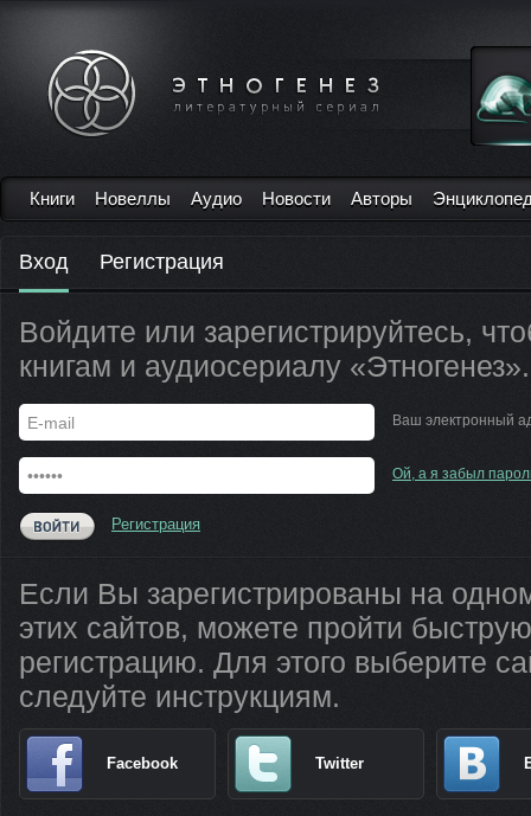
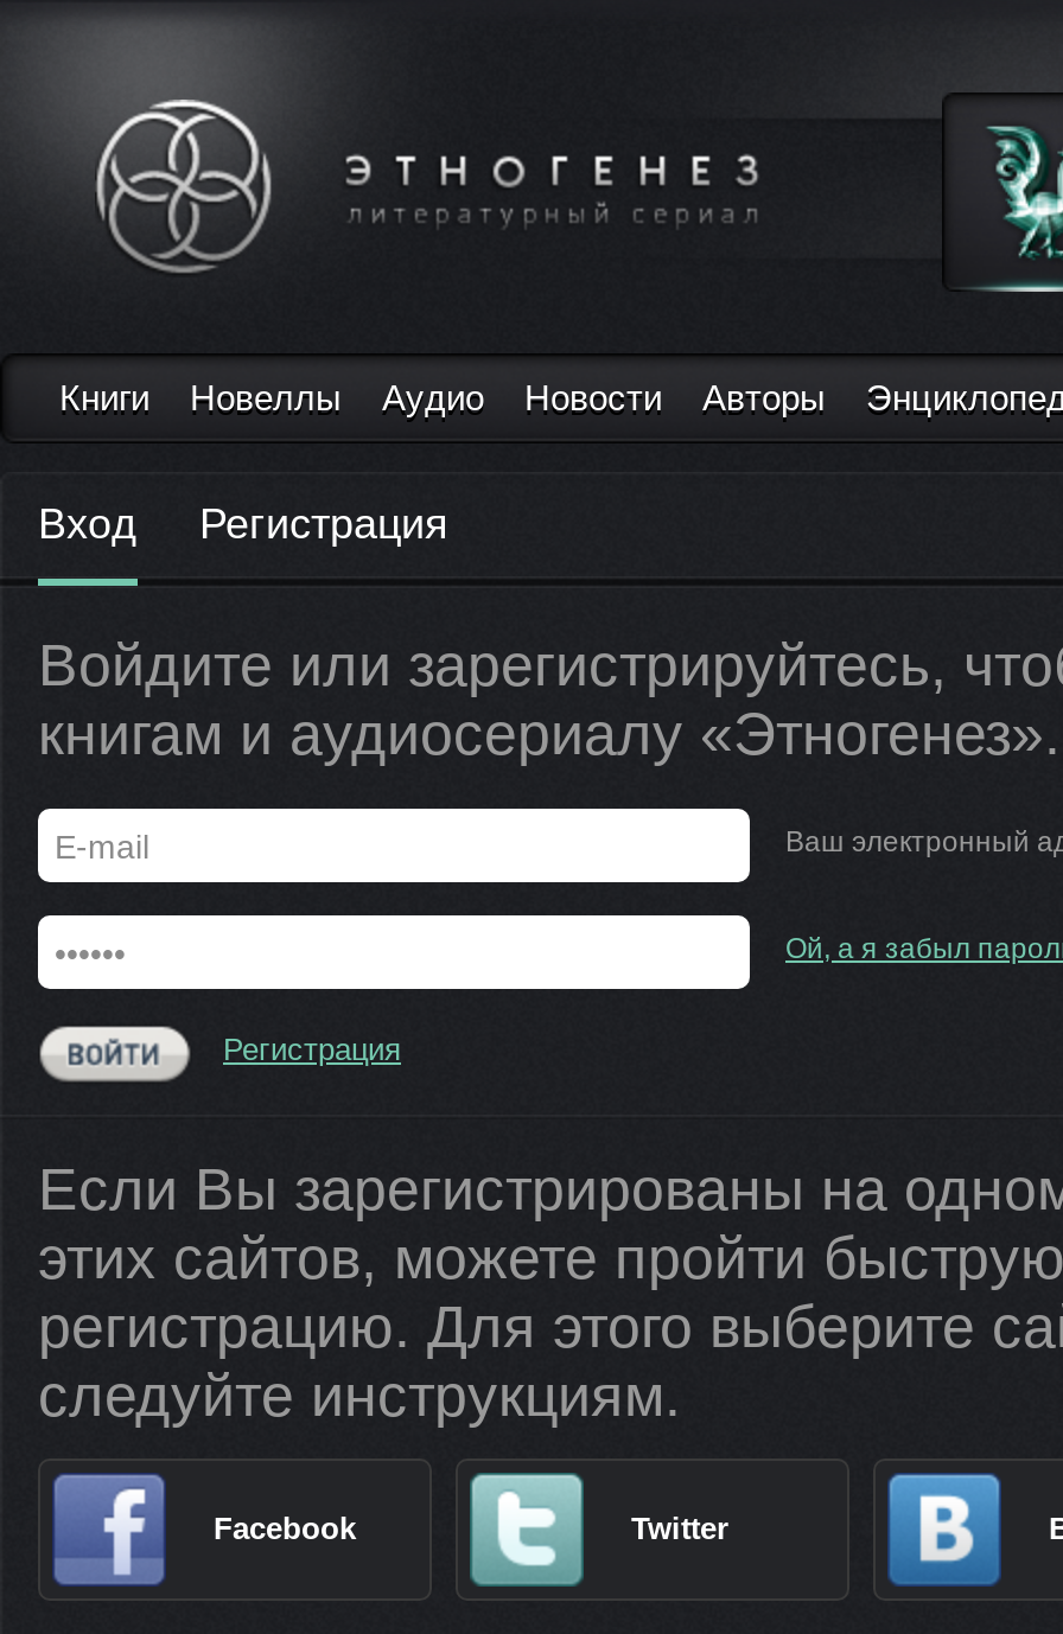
- [image]
+ [image]
